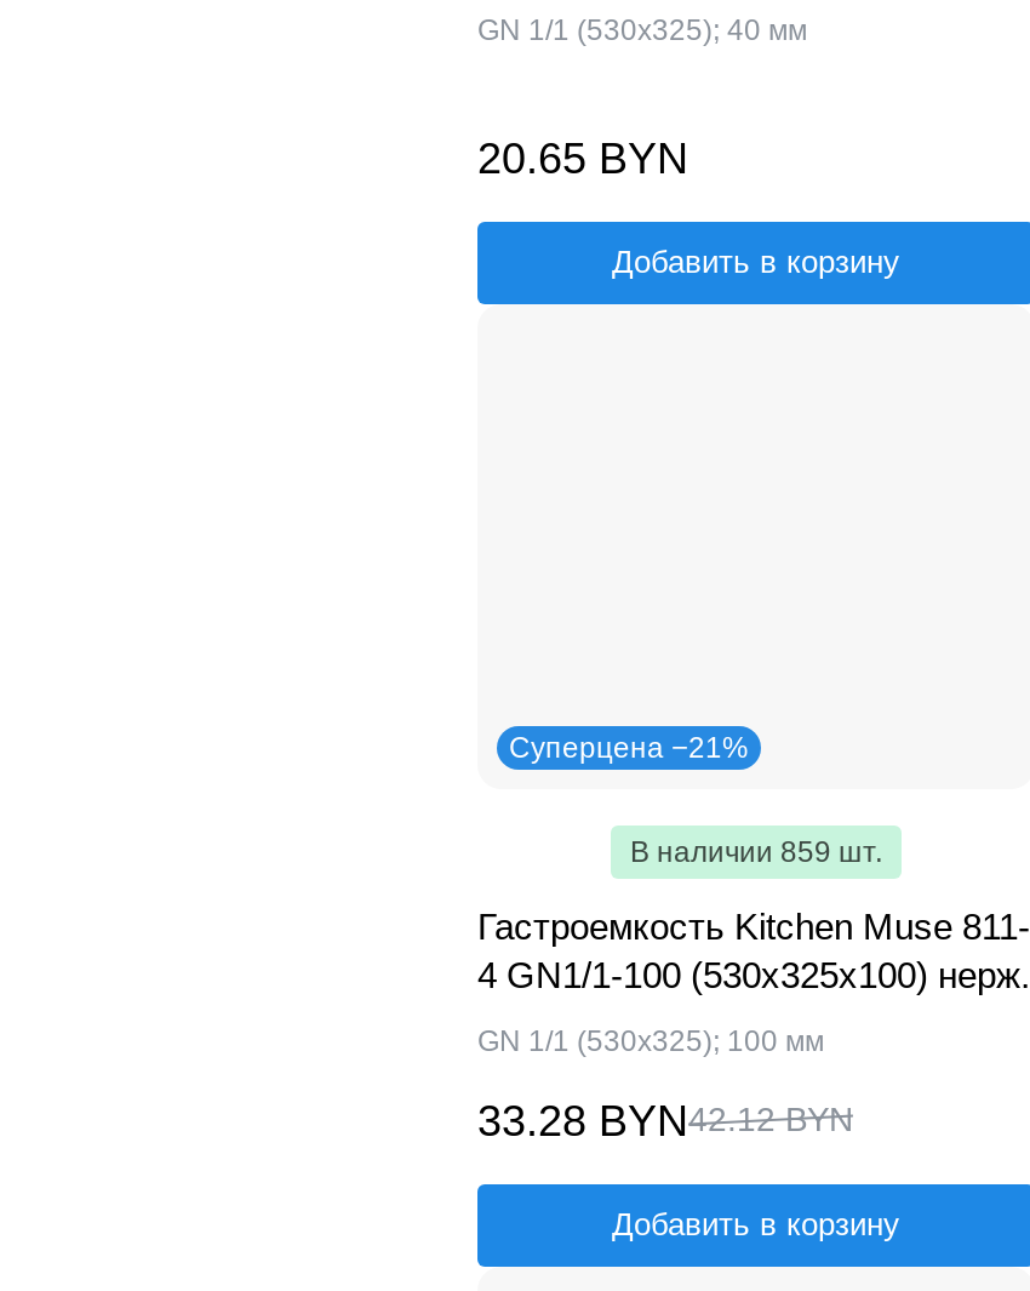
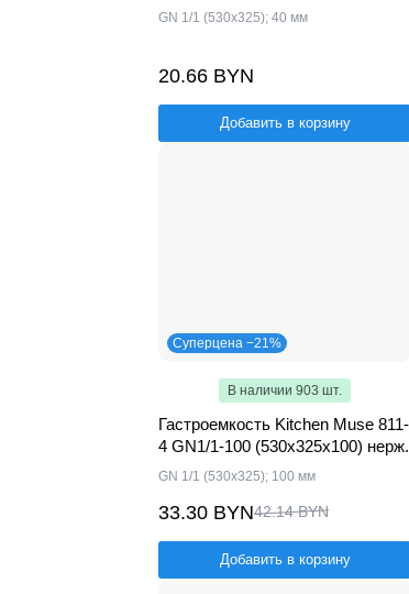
- 20.65 BYN
+ 20.66 BYN

- В наличии 859 шт.
+ В наличии 903 шт.

- 33.28 BYN42.12 BYN
+ 33.30 BYN42.14 BYN
